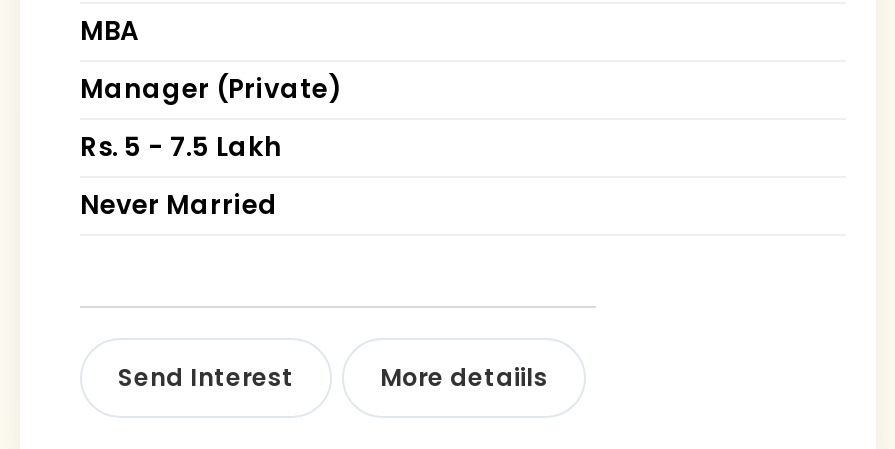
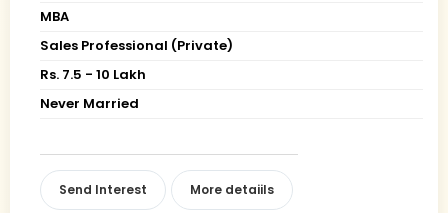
- Manager (Private)
+ Sales Professional (Private)

- Rs. 5 - 7.5 Lakh
+ Rs. 7.5 - 10 Lakh
